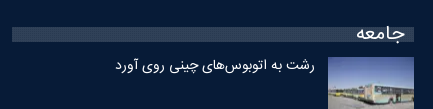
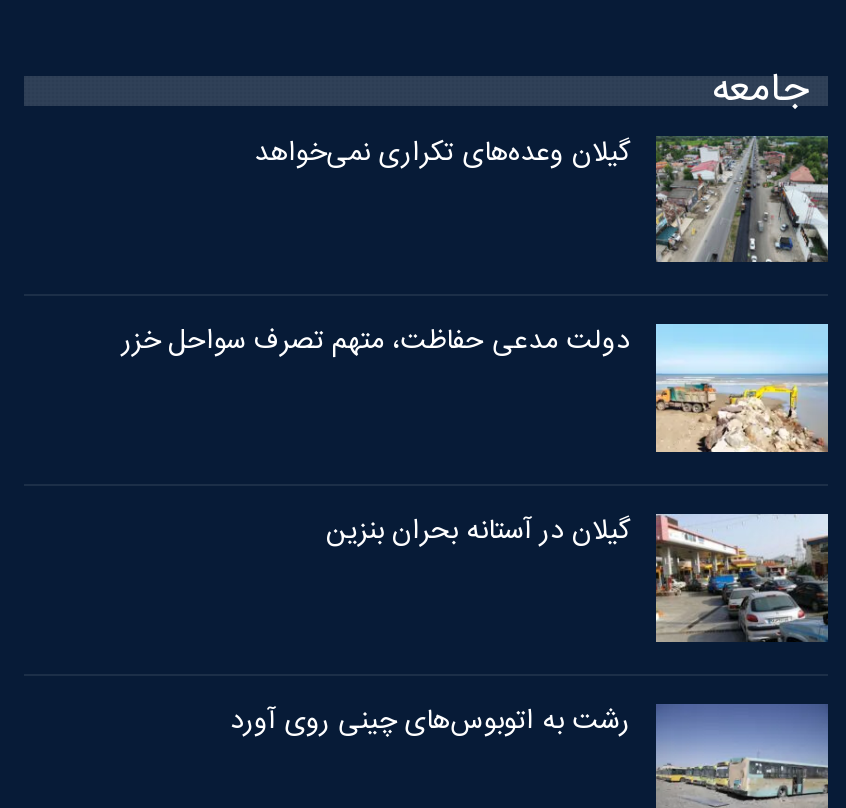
+ [image]
+ دولت مدعی حفاظت، متهم تصرف سواحل خزر

+ [image]
+ گیلان وعده‌های تکراری نمی‌خواهد

+ [image]
+ گیلان در آستانه بحران بنزین
